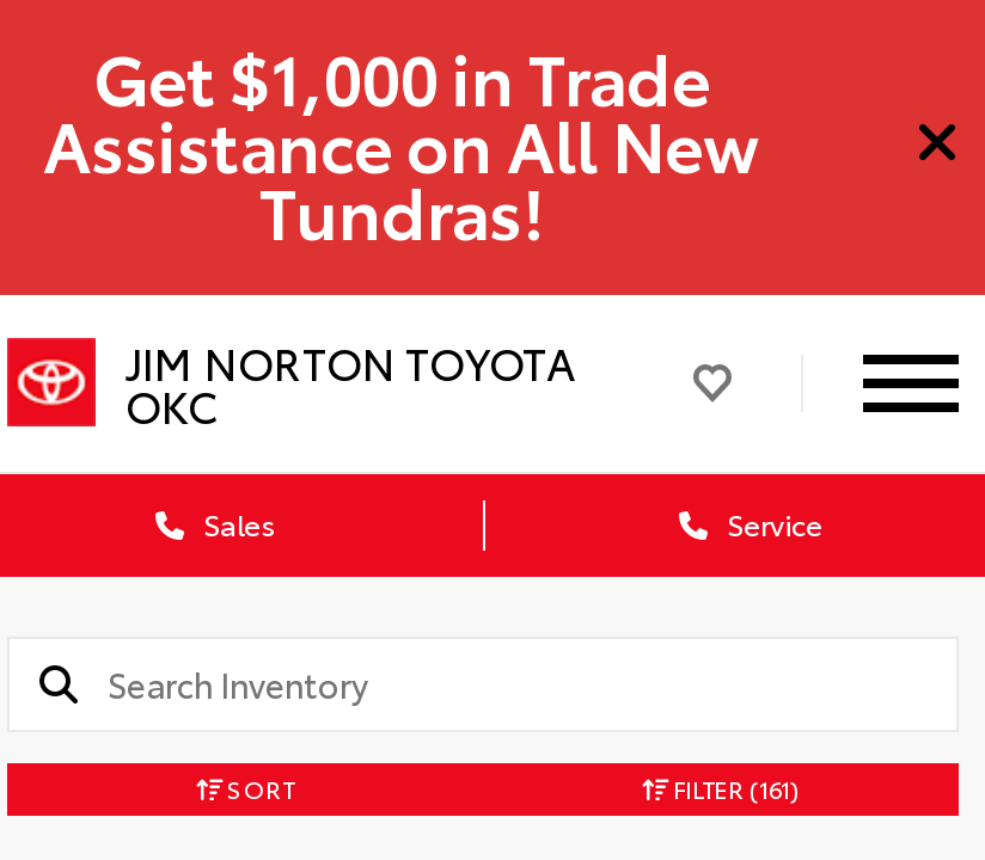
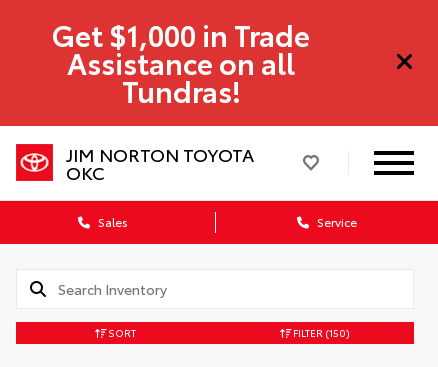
- Assistance on All New
+ Assistance on all

- FILTER (161)
+ FILTER (150)
